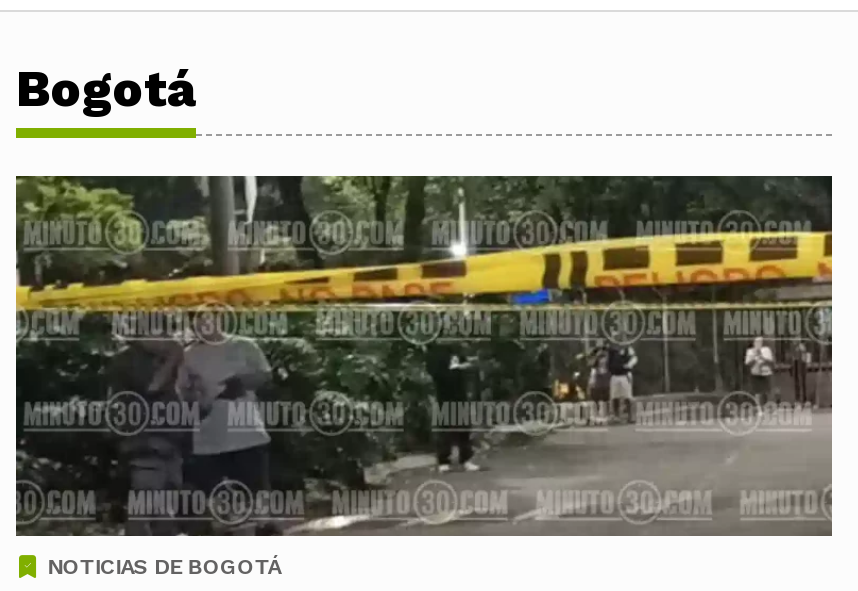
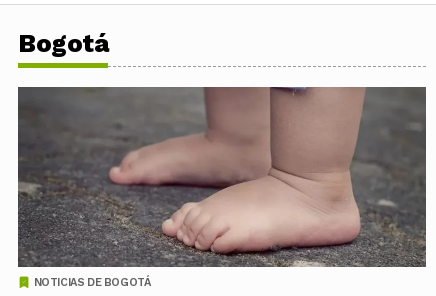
- [image]
+ [image]
